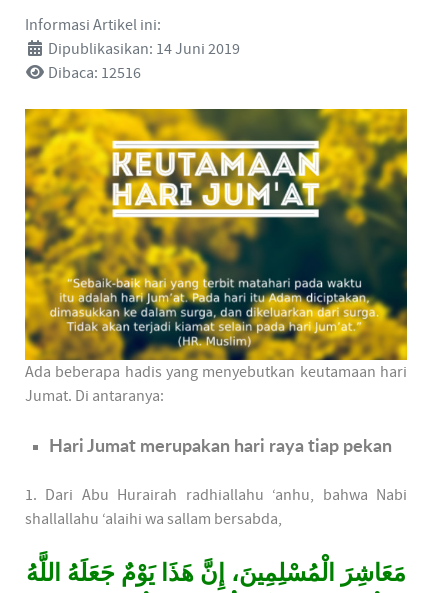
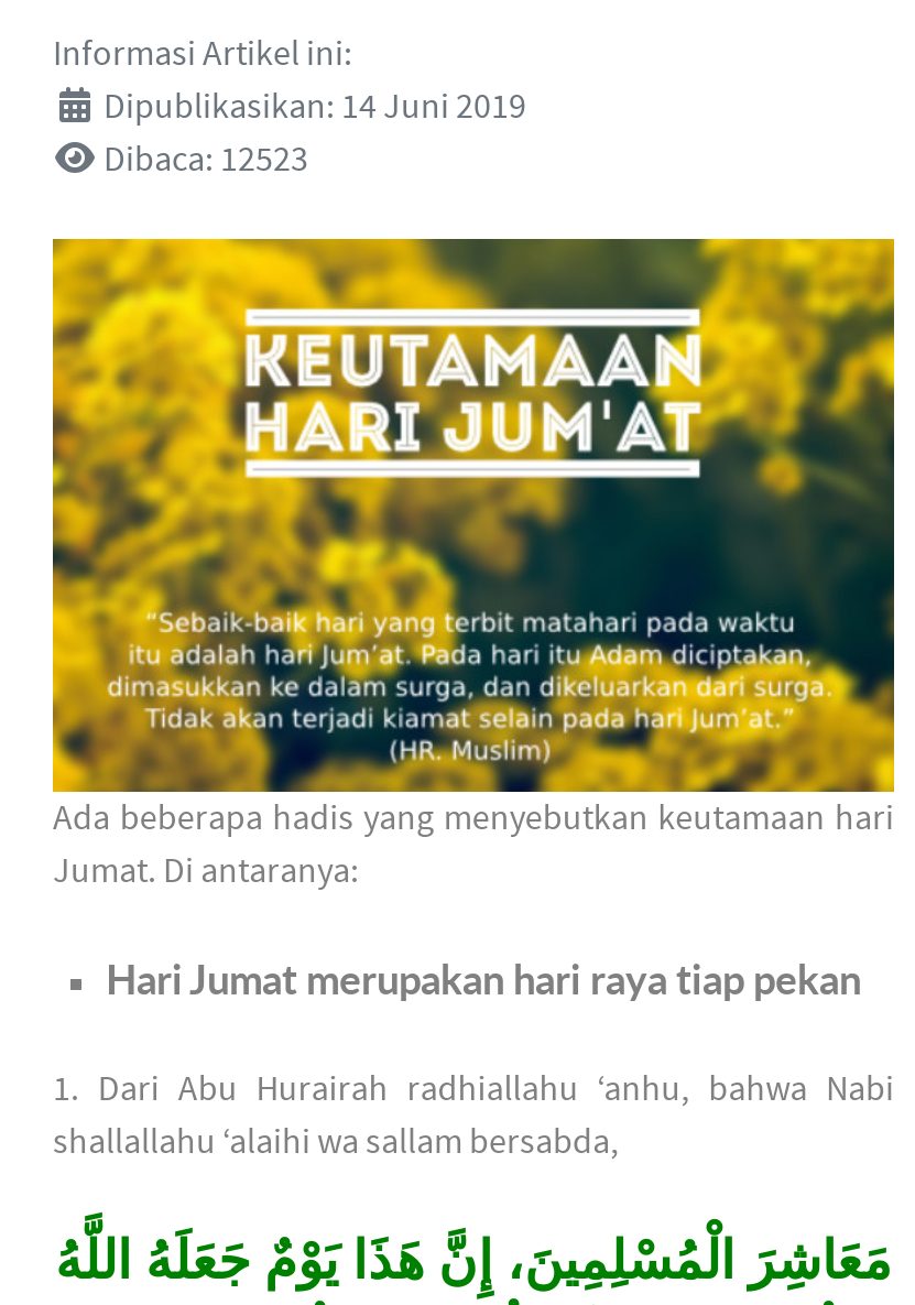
- Dibaca: 12516
+ Dibaca: 12523
